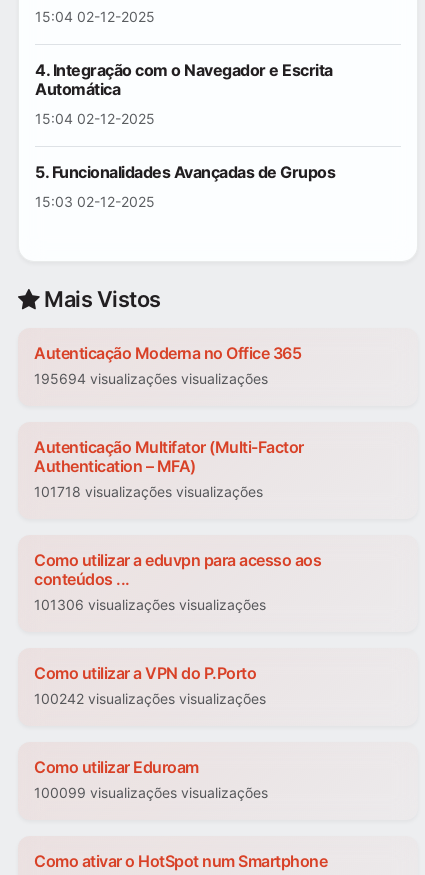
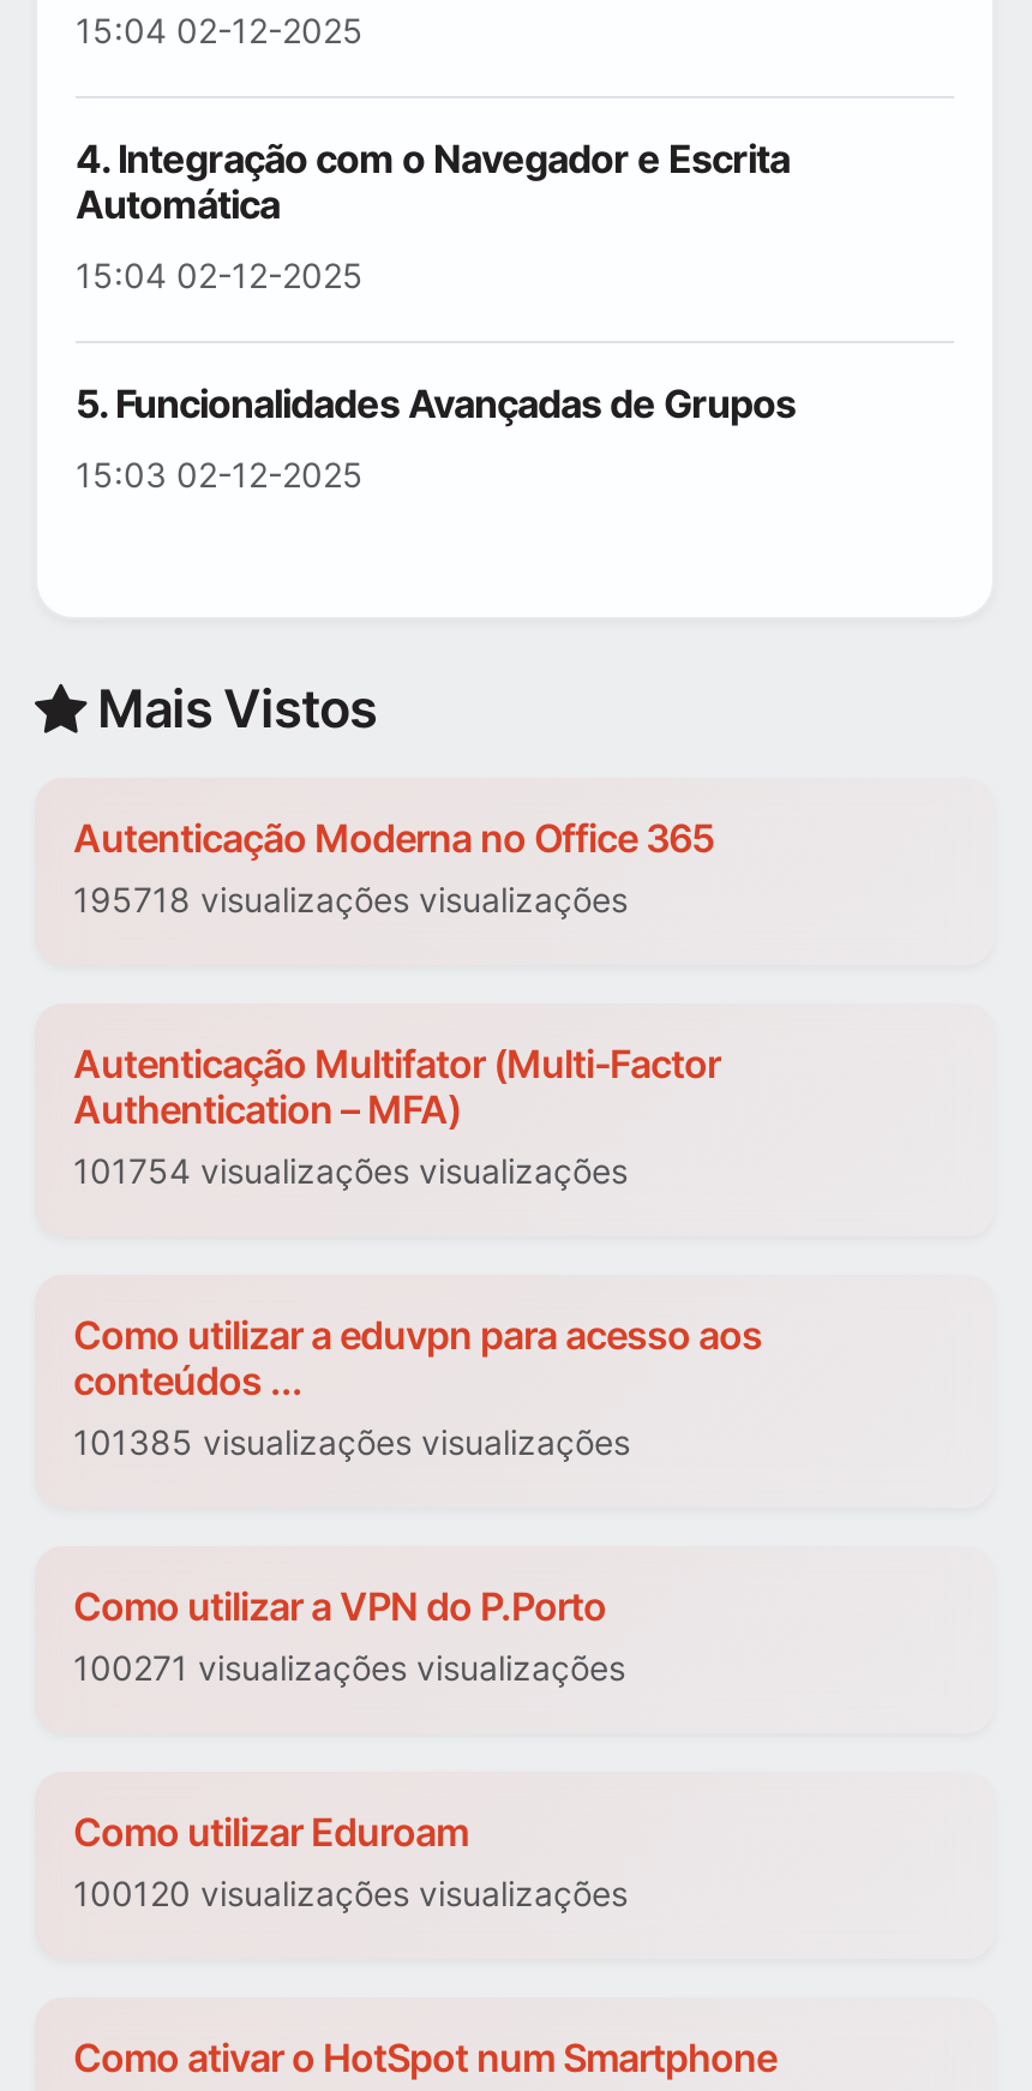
- 195694 visualizações visualizações
+ 195718 visualizações visualizações

- 101718 visualizações visualizações
+ 101754 visualizações visualizações

- 101306 visualizações visualizações
+ 101385 visualizações visualizações

- 100242 visualizações visualizações
+ 100271 visualizações visualizações

- 100099 visualizações visualizações
+ 100120 visualizações visualizações
